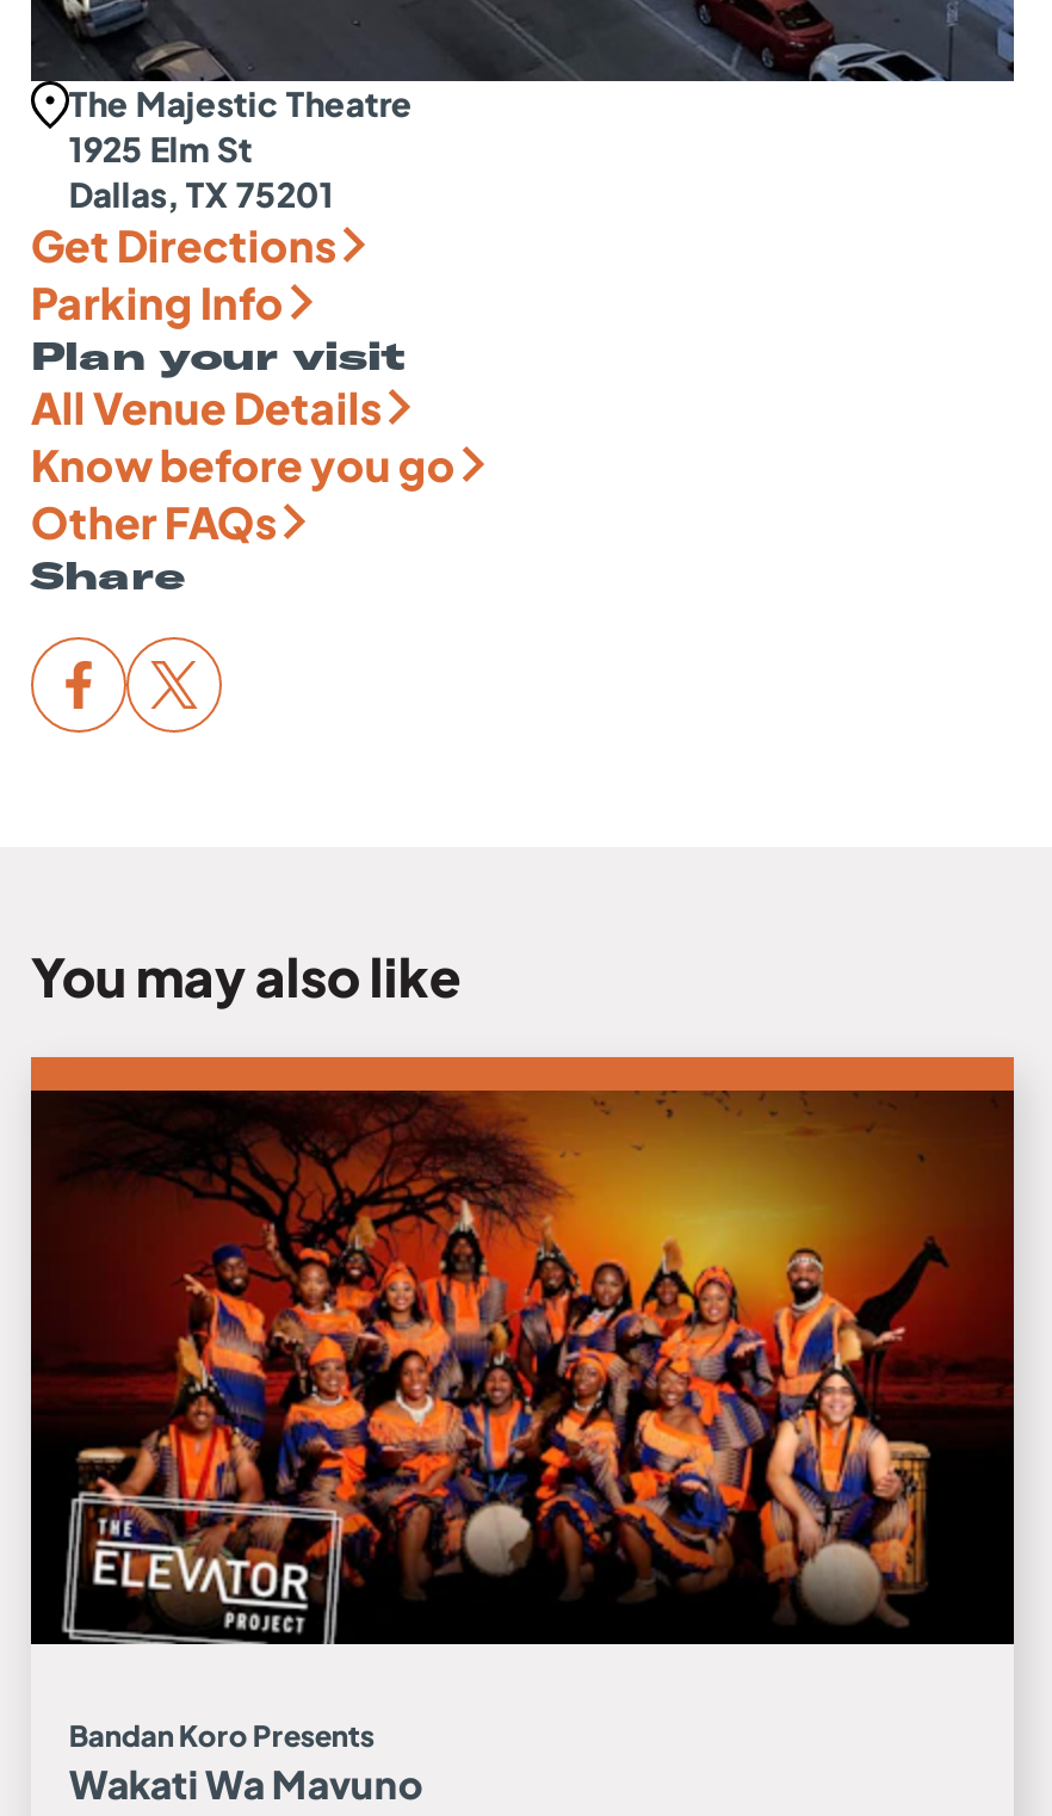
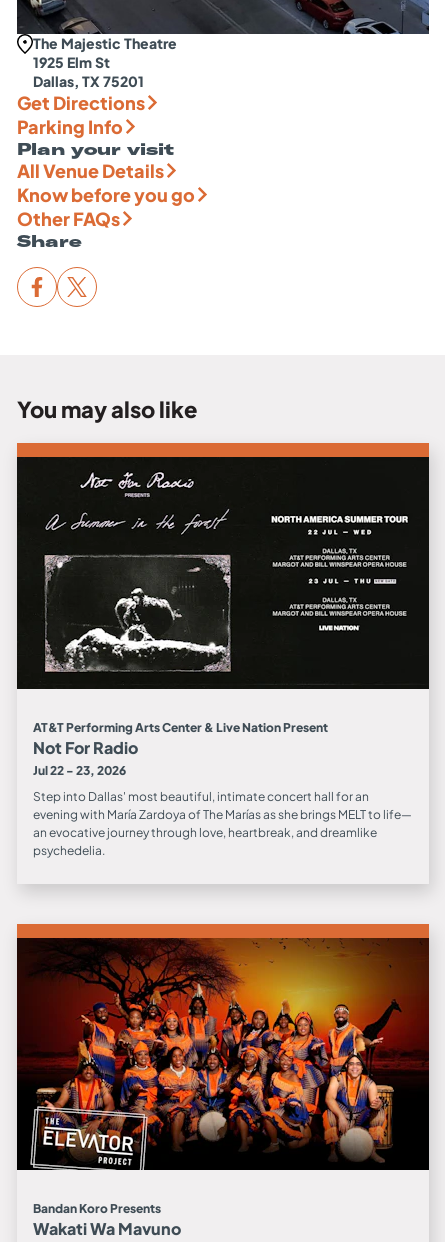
+ [image]
+ AT&T Performing Arts Center & Live Nation Present
+ Not For Radio
+ Jul 22 - 23, 2026
+ Step into Dallas' most beautiful, intimate concert hall for an
+ evening with María Zardoya of The Marías as she brings MELT to life—
+ an evocative journey through love, heartbreak, and dreamlike
+ psychedelia.
